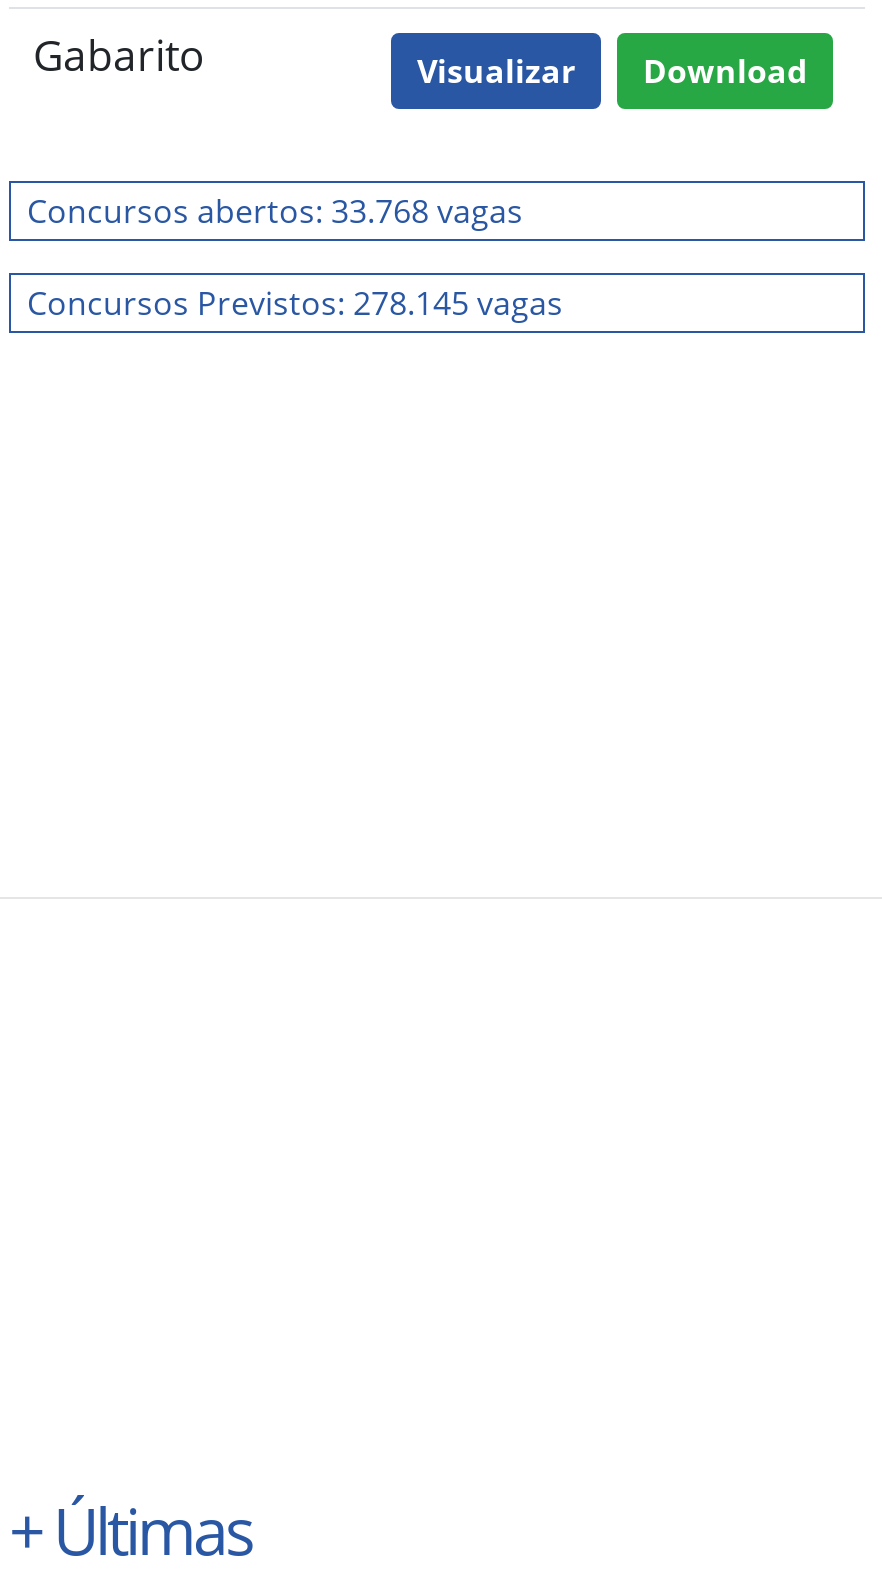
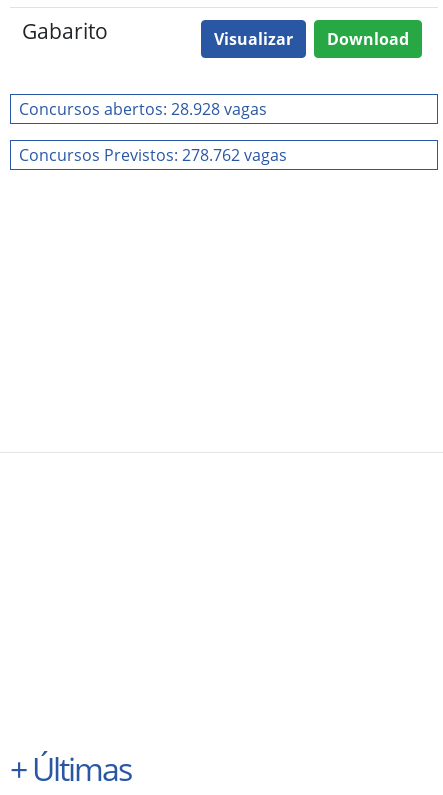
- Concursos abertos: 33.768 vagas
+ Concursos abertos: 28.928 vagas

- Concursos Previstos: 278.145 vagas
+ Concursos Previstos: 278.762 vagas
